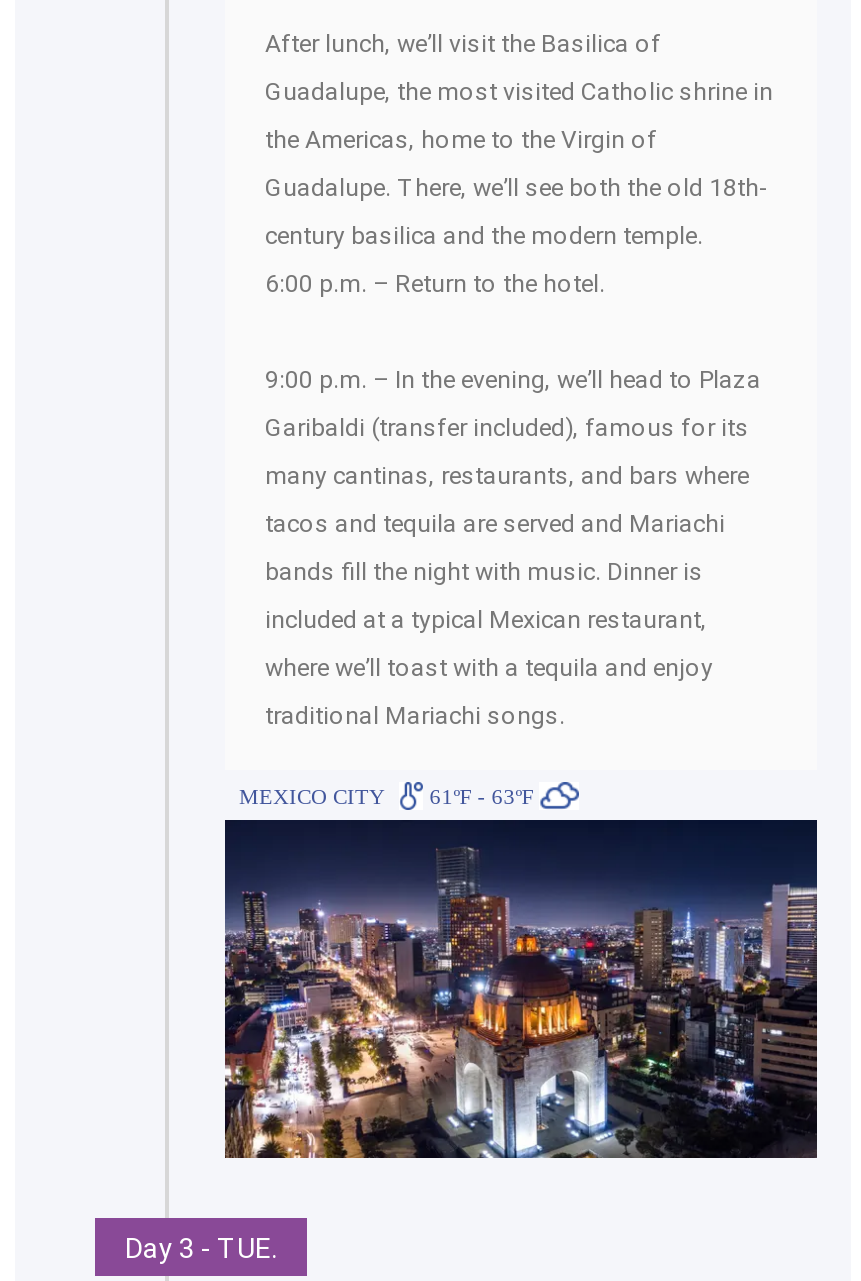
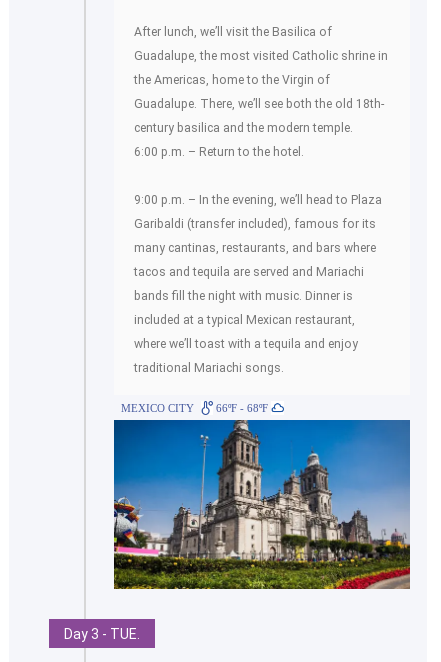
- [image]
+ [image]

- MEXICO CITY 61ºF - 63ºF
+ MEXICO CITY 66ºF - 68ºF
